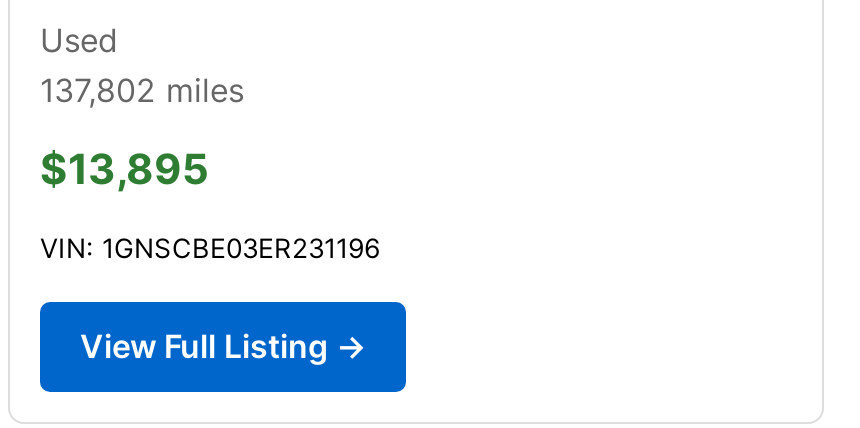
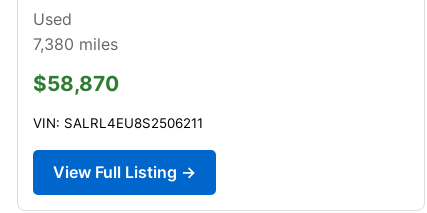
- 137,802 miles
+ 7,380 miles

- $13,895
+ $58,870

- VIN: 1GNSCBE03ER231196
+ VIN: SALRL4EU8S2506211
